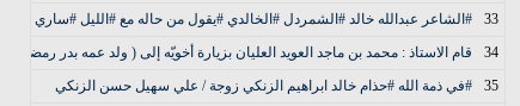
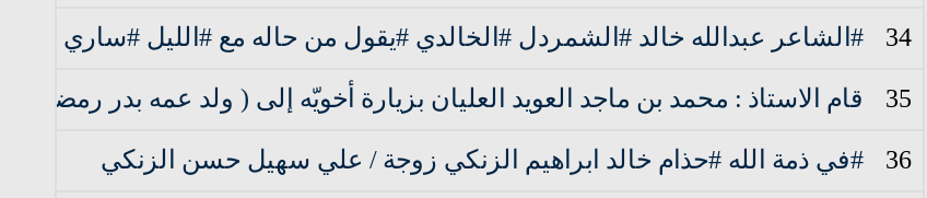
- 33 #الشاعر عبدالله خالد #الشمردل #الخالدي #يقول من حاله مع #الليل #ساري
+ 34 #الشاعر عبدالله خالد #الشمردل #الخالدي #يقول من حاله مع #الليل #ساري

- 34
+ 35

- 35 #في ذمة الله #حذام خالد ابراهيم الزنكي زوجة / علي سهيل حسن الزنكي
+ 36 #في ذمة الله #حذام خالد ابراهيم الزنكي زوجة / علي سهيل حسن الزنكي
